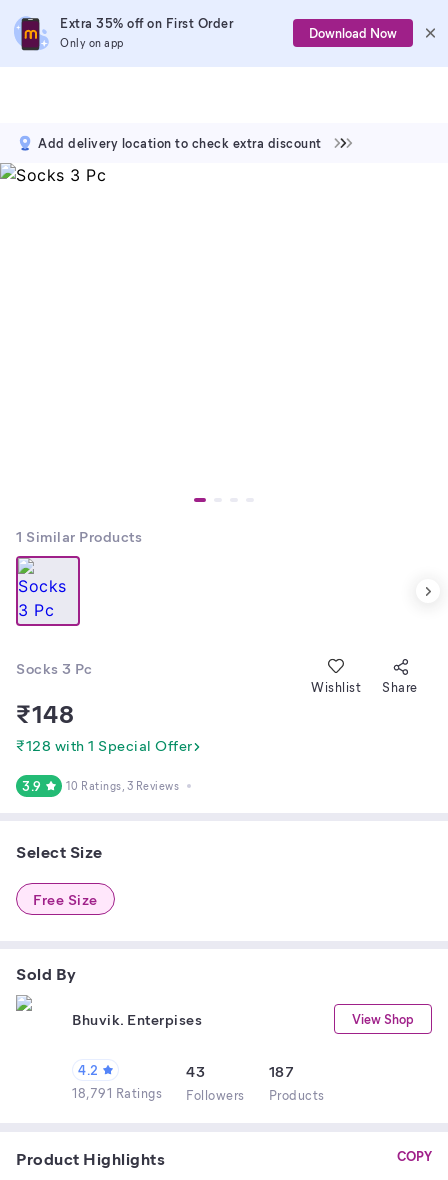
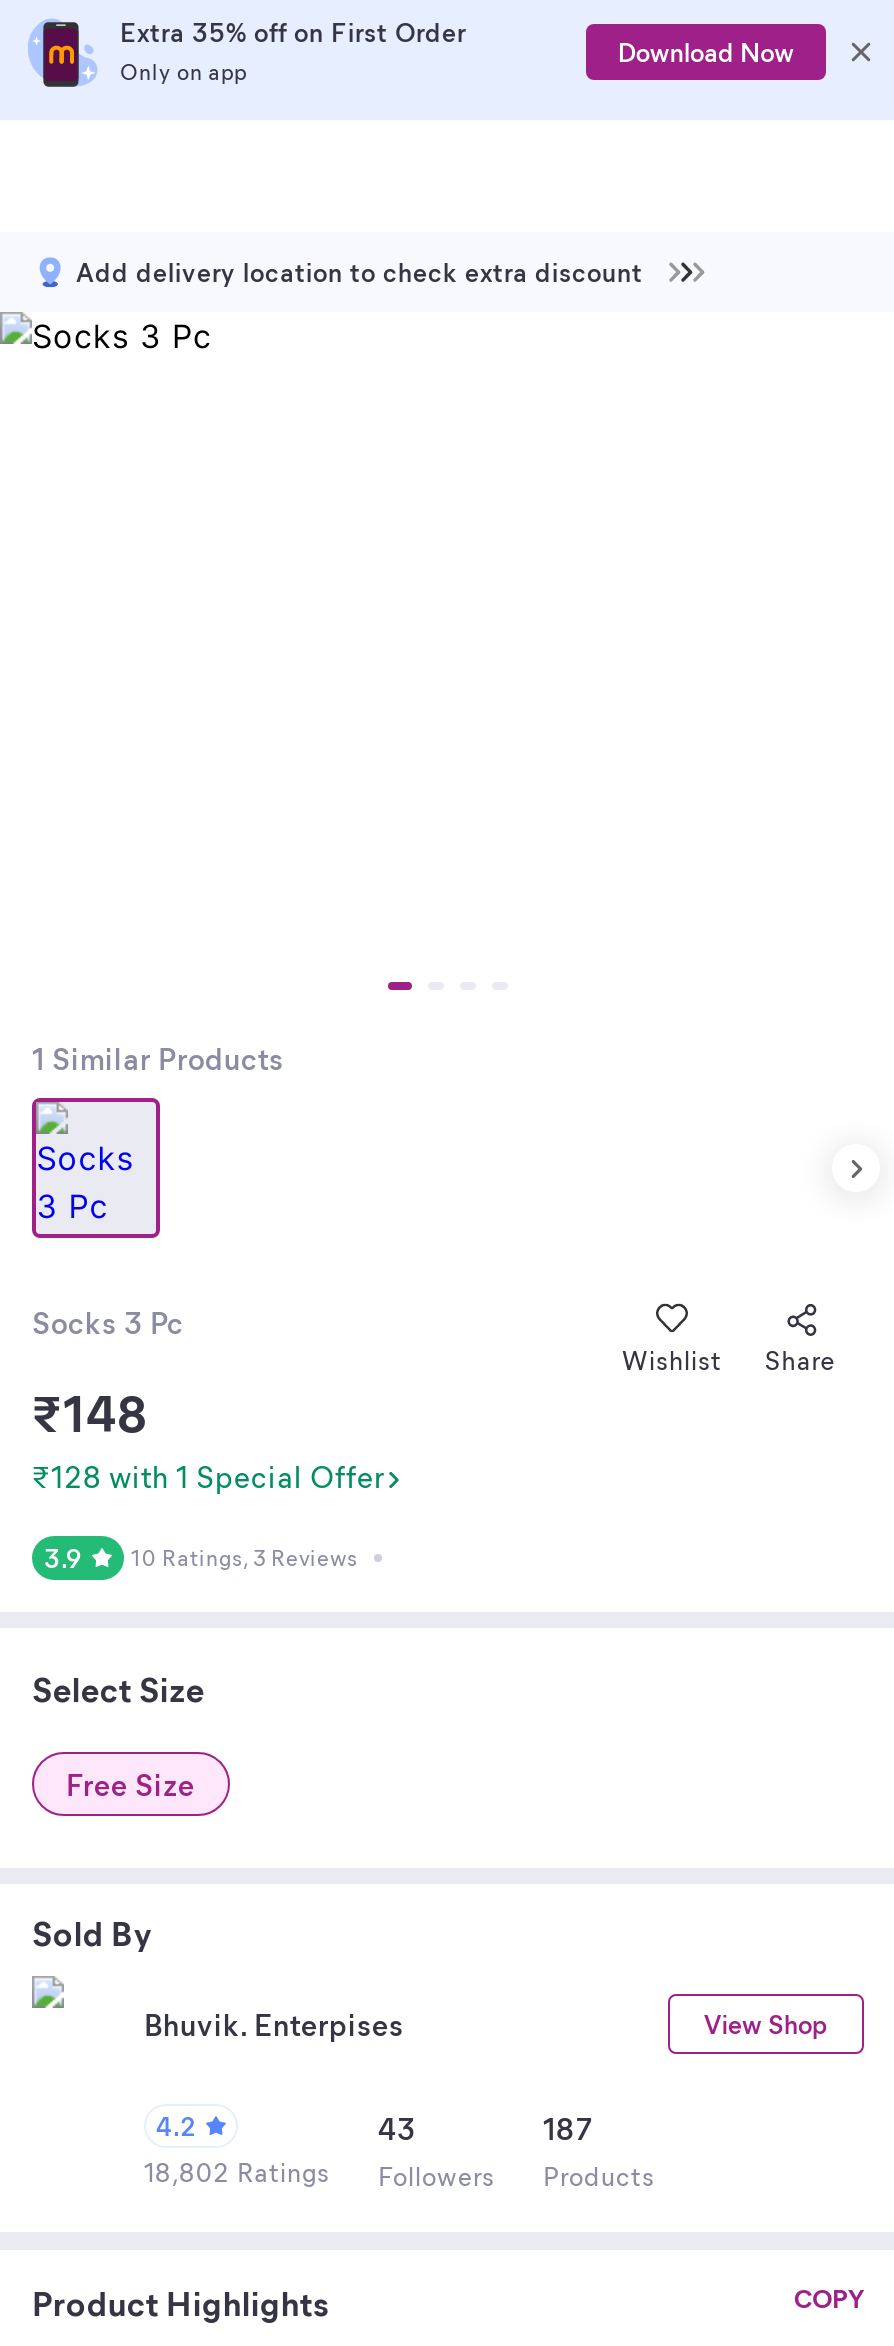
- 18,791 Ratings Followers Products
+ 18,802 Ratings Followers Products
